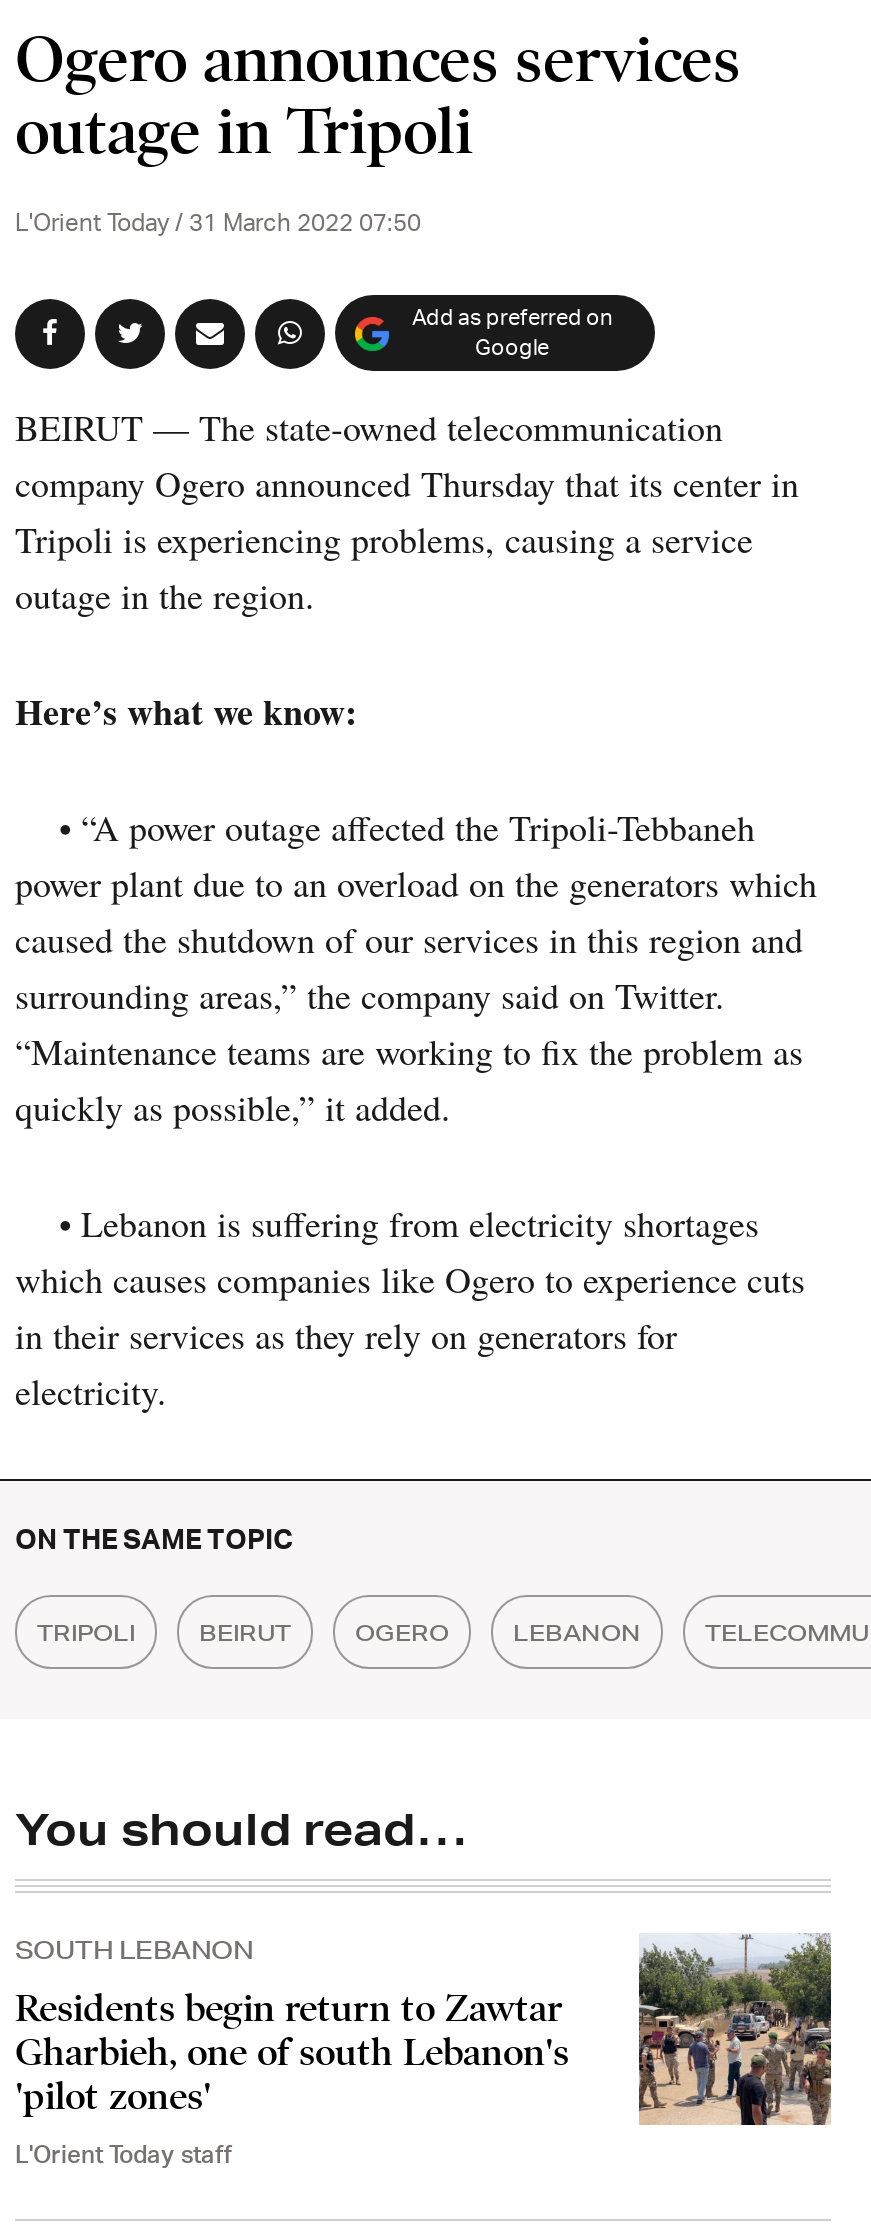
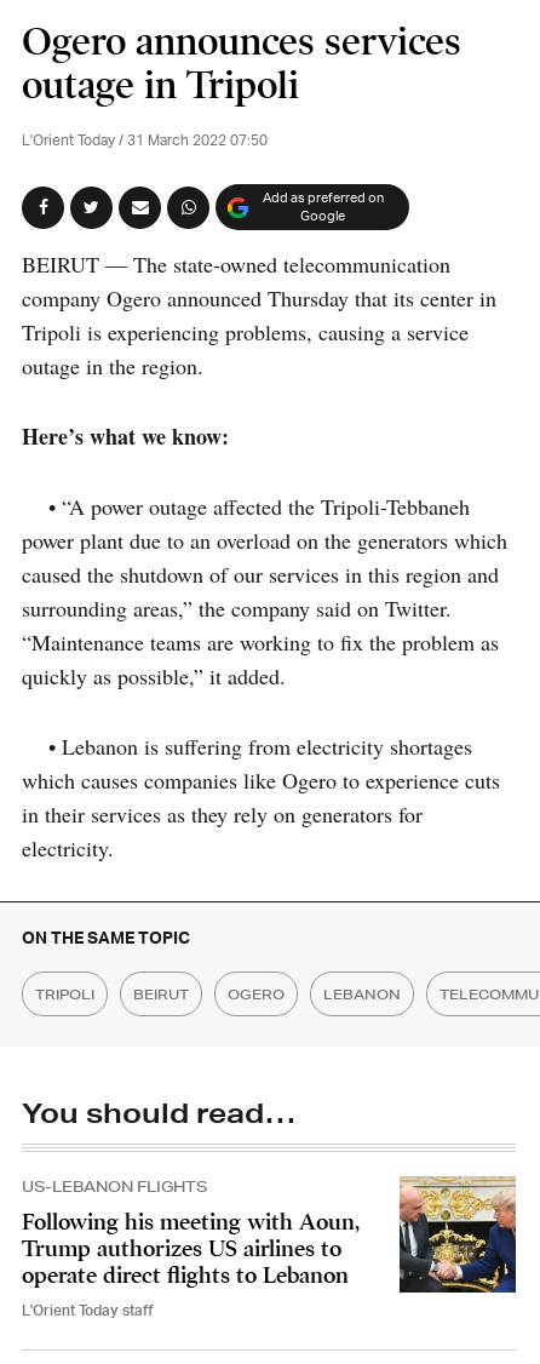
- [image]
- SOUTH LEBANON
- Residents begin return to Zawtar
- Gharbieh, one of south Lebanon's
- 'pilot zones'
+ [image]
+ US-LEBANON FLIGHTS
+ Following his meeting with Aoun,
+ Trump authorizes US airlines to
+ operate direct flights to Lebanon
